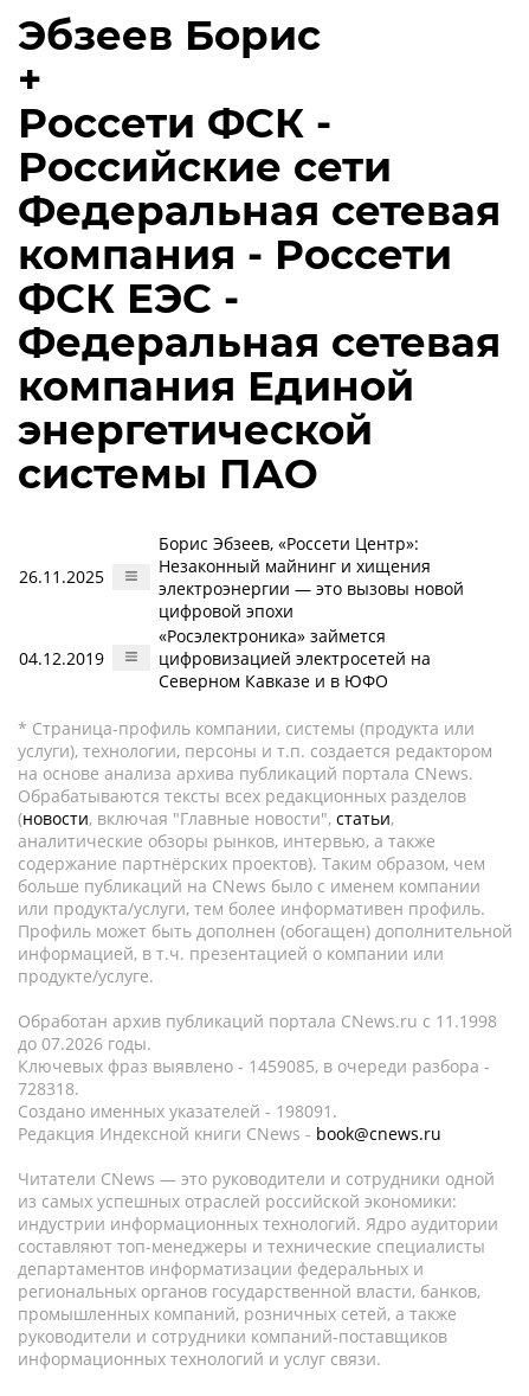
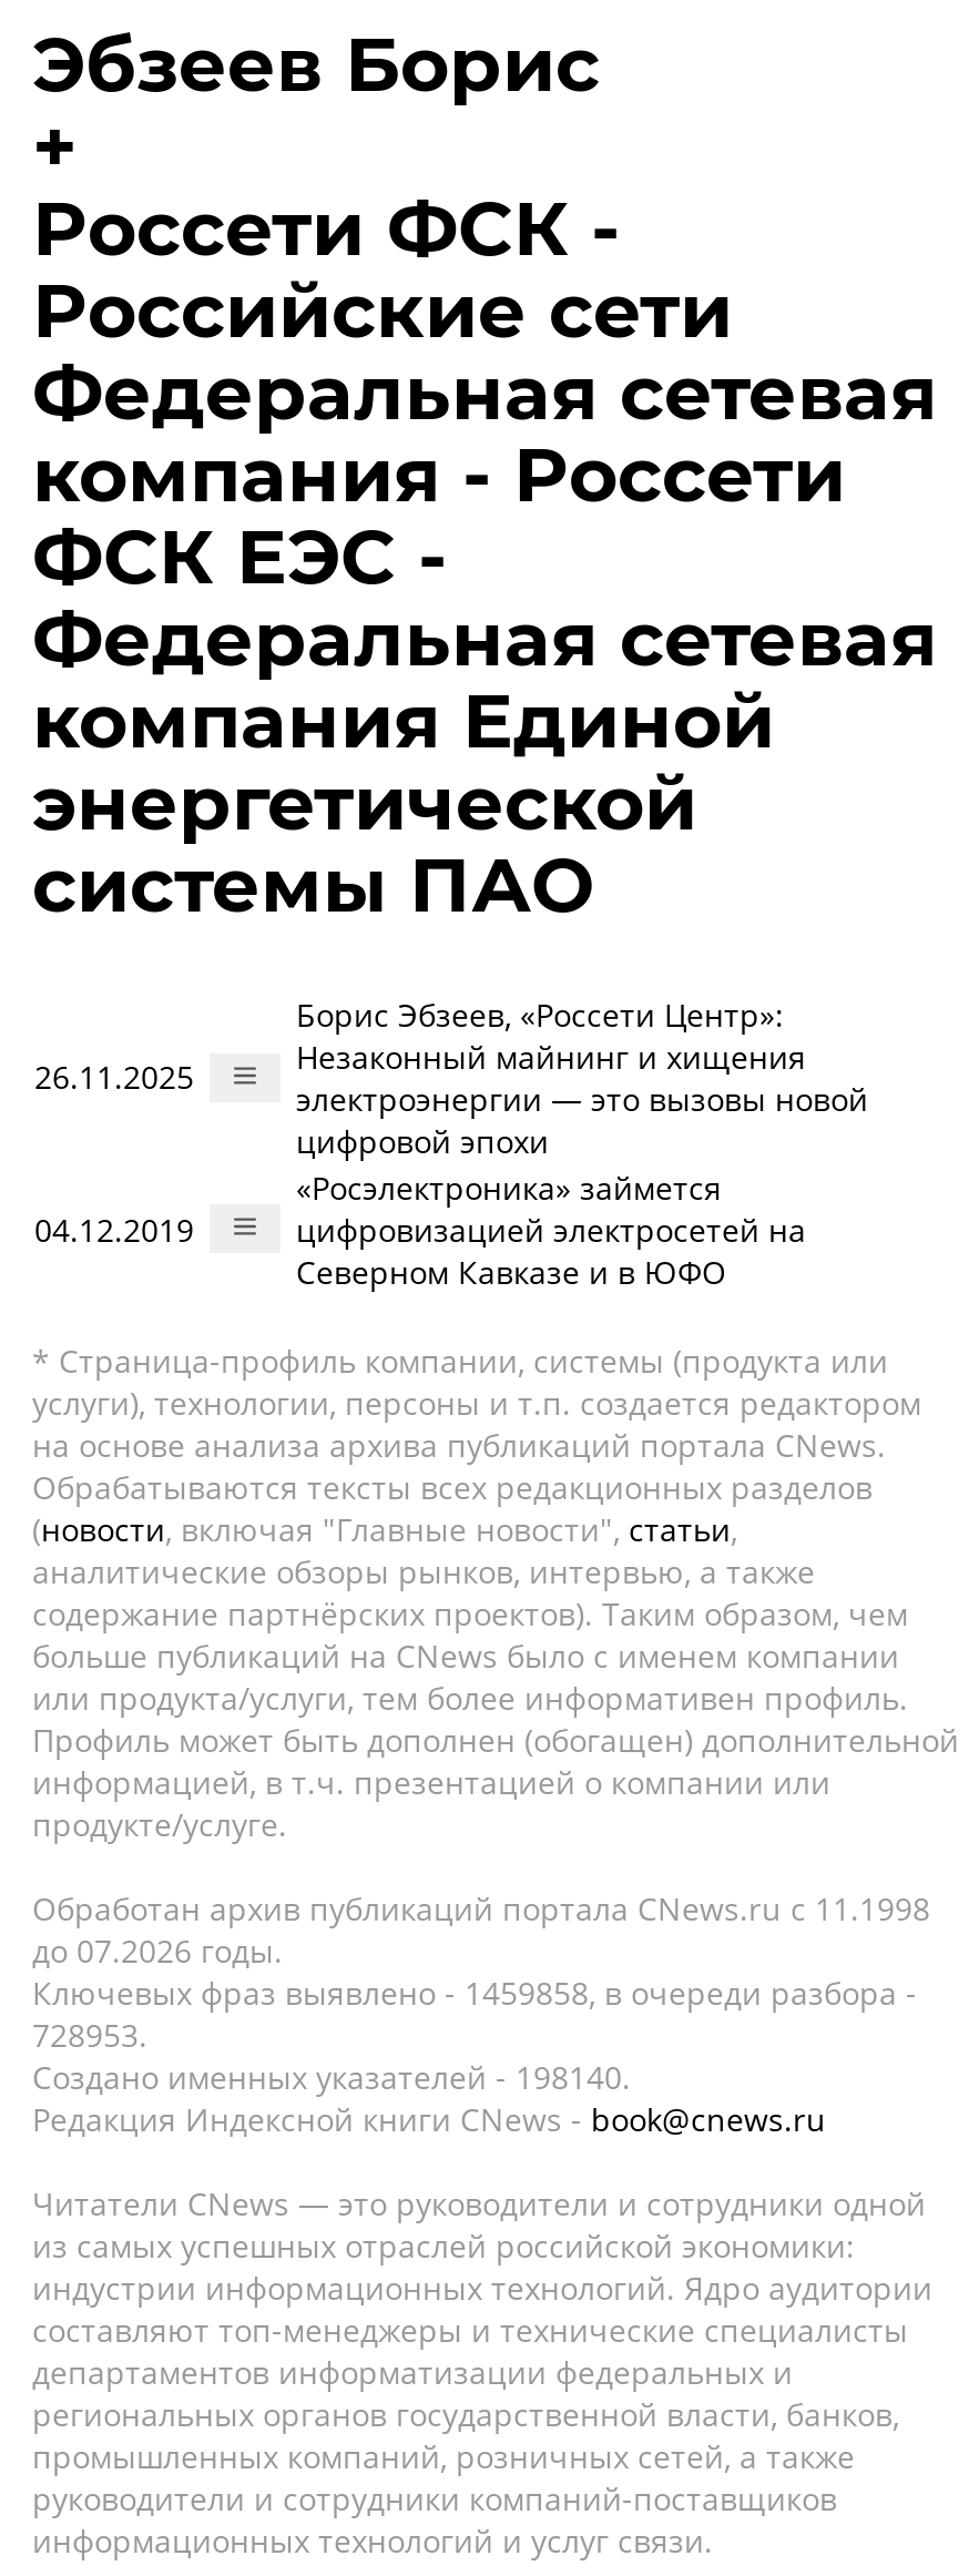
- Ключевых фраз выявлено - 1459085, в очереди разбора -
+ Ключевых фраз выявлено - 1459858, в очереди разбора -

- 728318.
+ 728953.

- Создано именных указателей - 198091.
+ Создано именных указателей - 198140.
